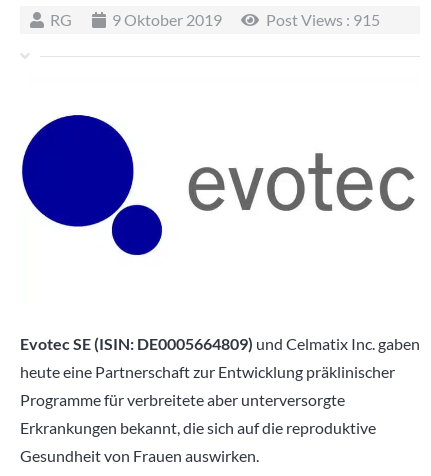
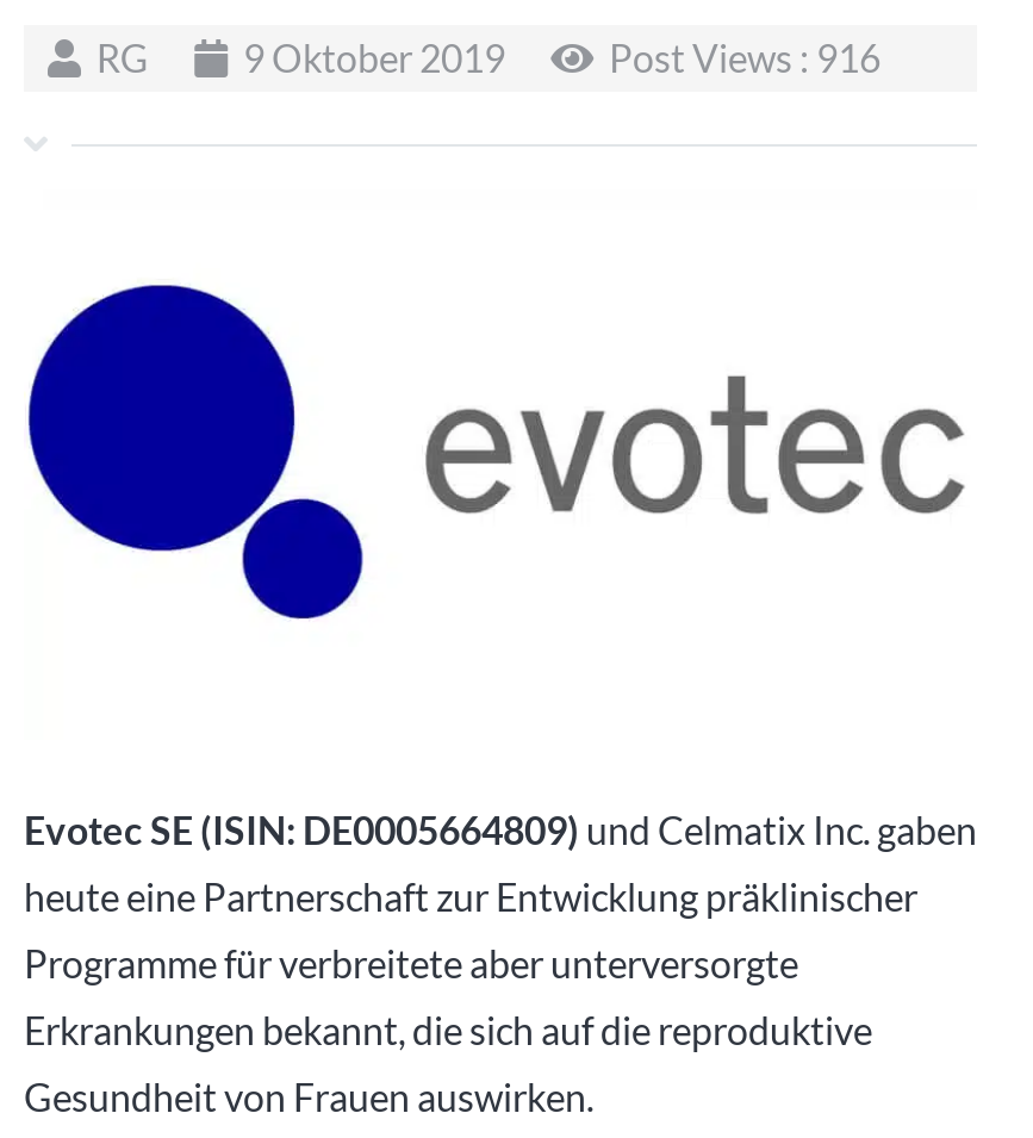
- Post Views : 915
+ Post Views : 916
